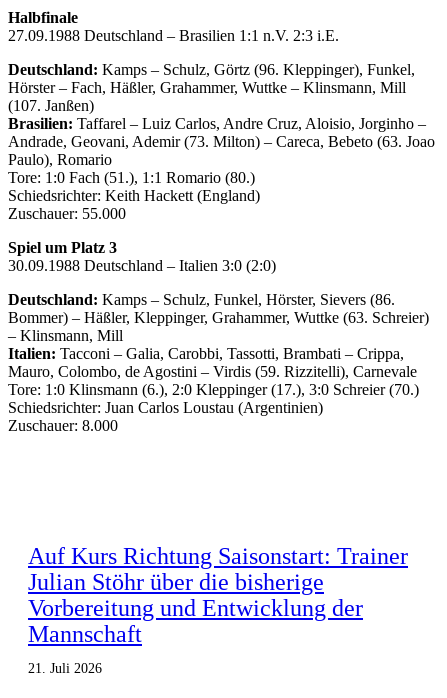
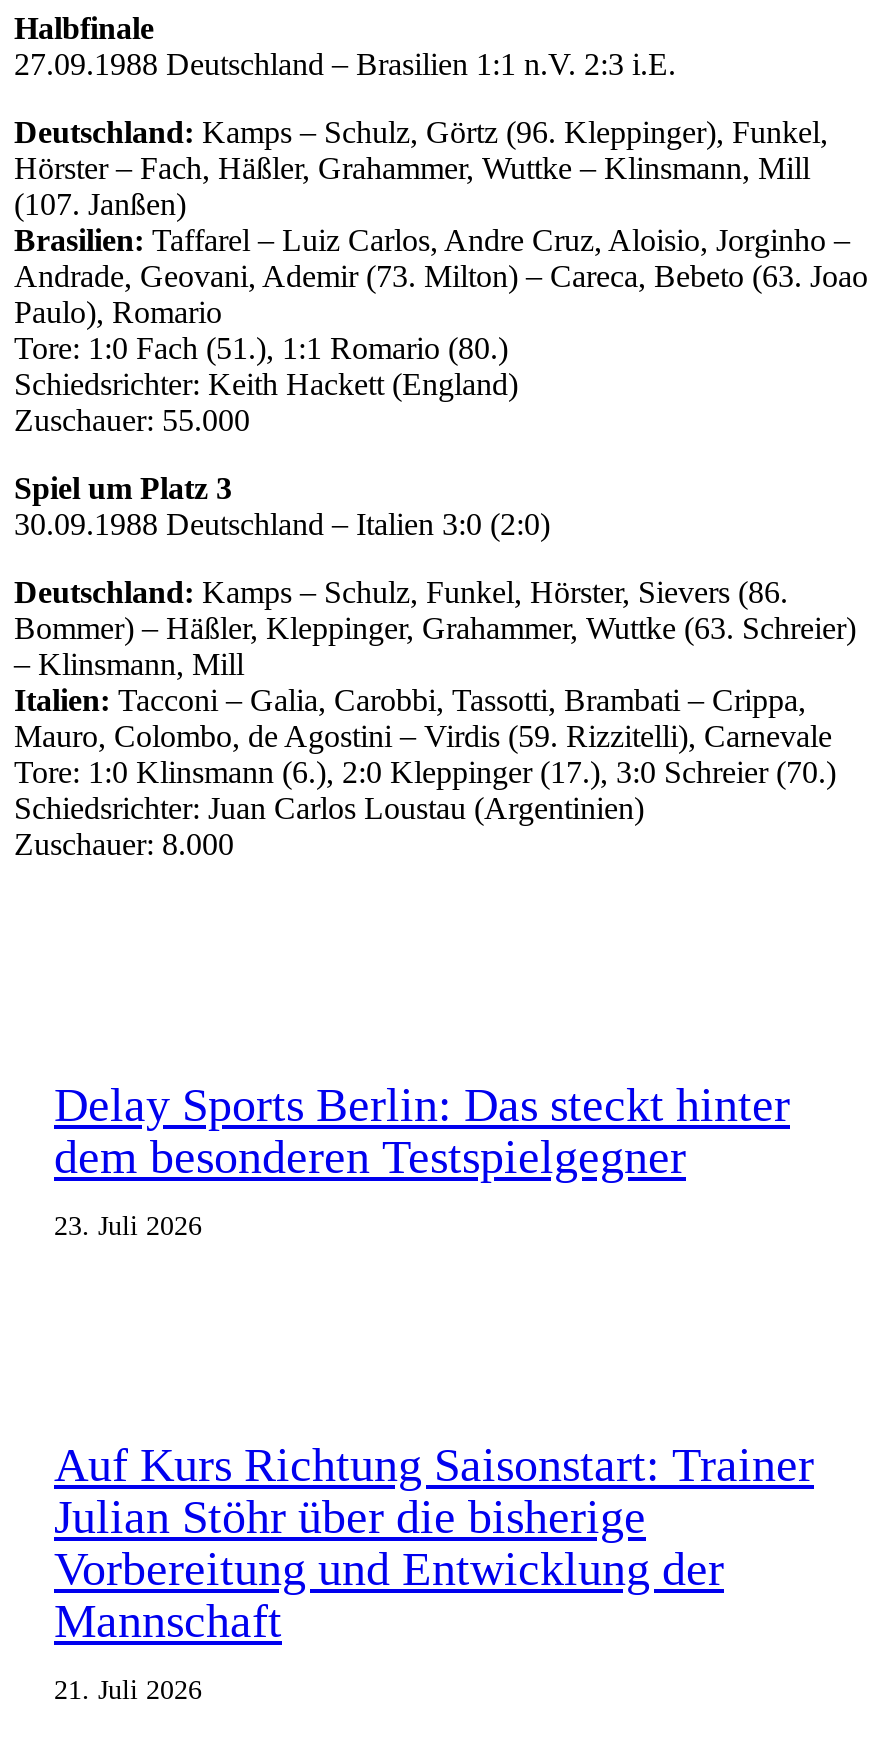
+ Delay Sports Berlin: Das steckt hinter
+ dem besonderen Testspielgegner
+ 23. Juli 2026
